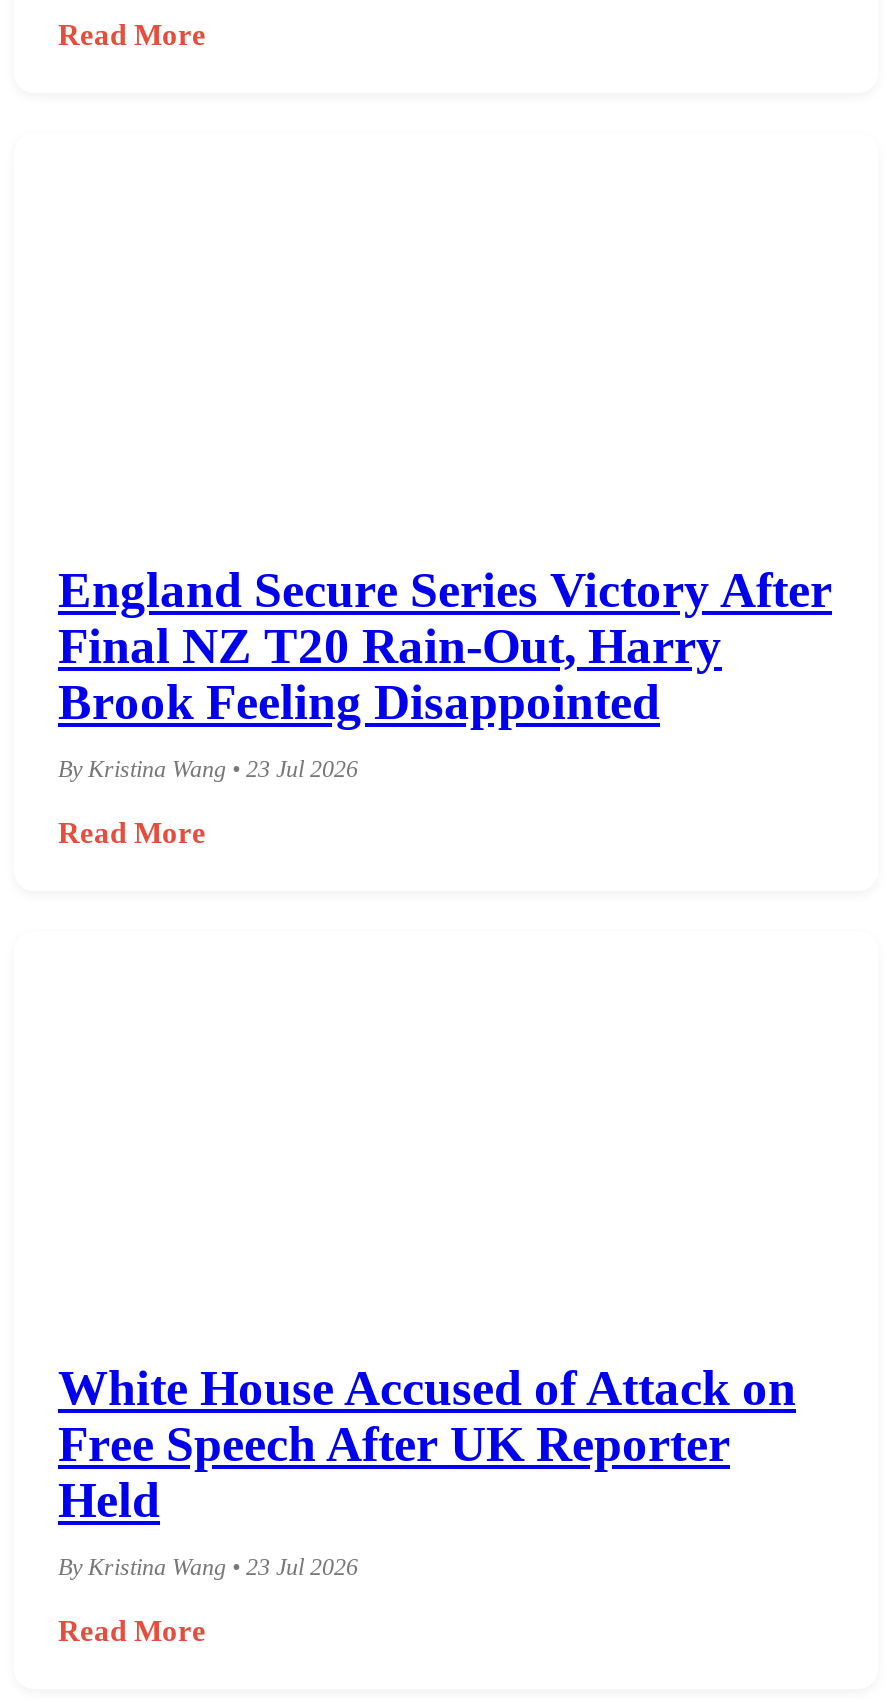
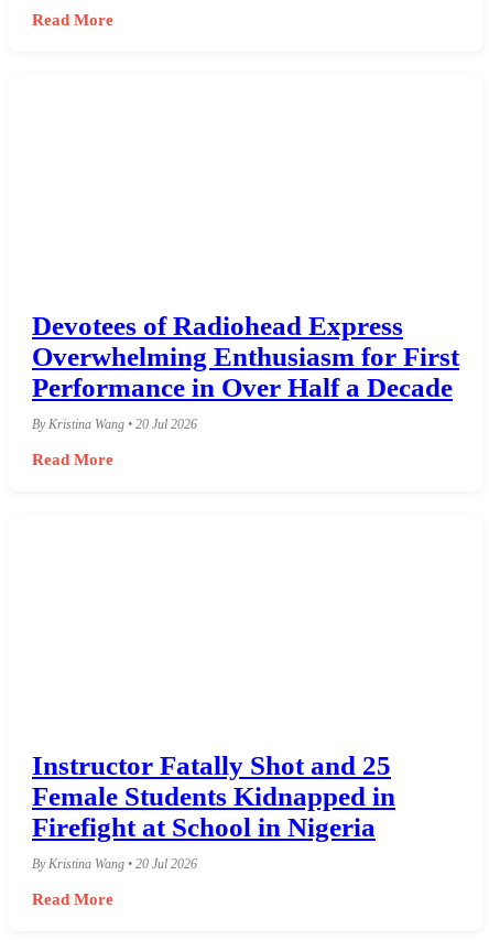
- England Secure Series Victory After
- Final NZ T20 Rain-Out, Harry
- Brook Feeling Disappointed
+ Devotees of Radiohead Express
+ Overwhelming Enthusiasm for First
+ Performance in Over Half a Decade

- By Kristina Wang • 23 Jul 2026
+ By Kristina Wang • 20 Jul 2026

- White House Accused of Attack on
- Free Speech After UK Reporter
- Held
+ Instructor Fatally Shot and 25
+ Female Students Kidnapped in
+ Firefight at School in Nigeria

- By Kristina Wang • 23 Jul 2026
+ By Kristina Wang • 20 Jul 2026
